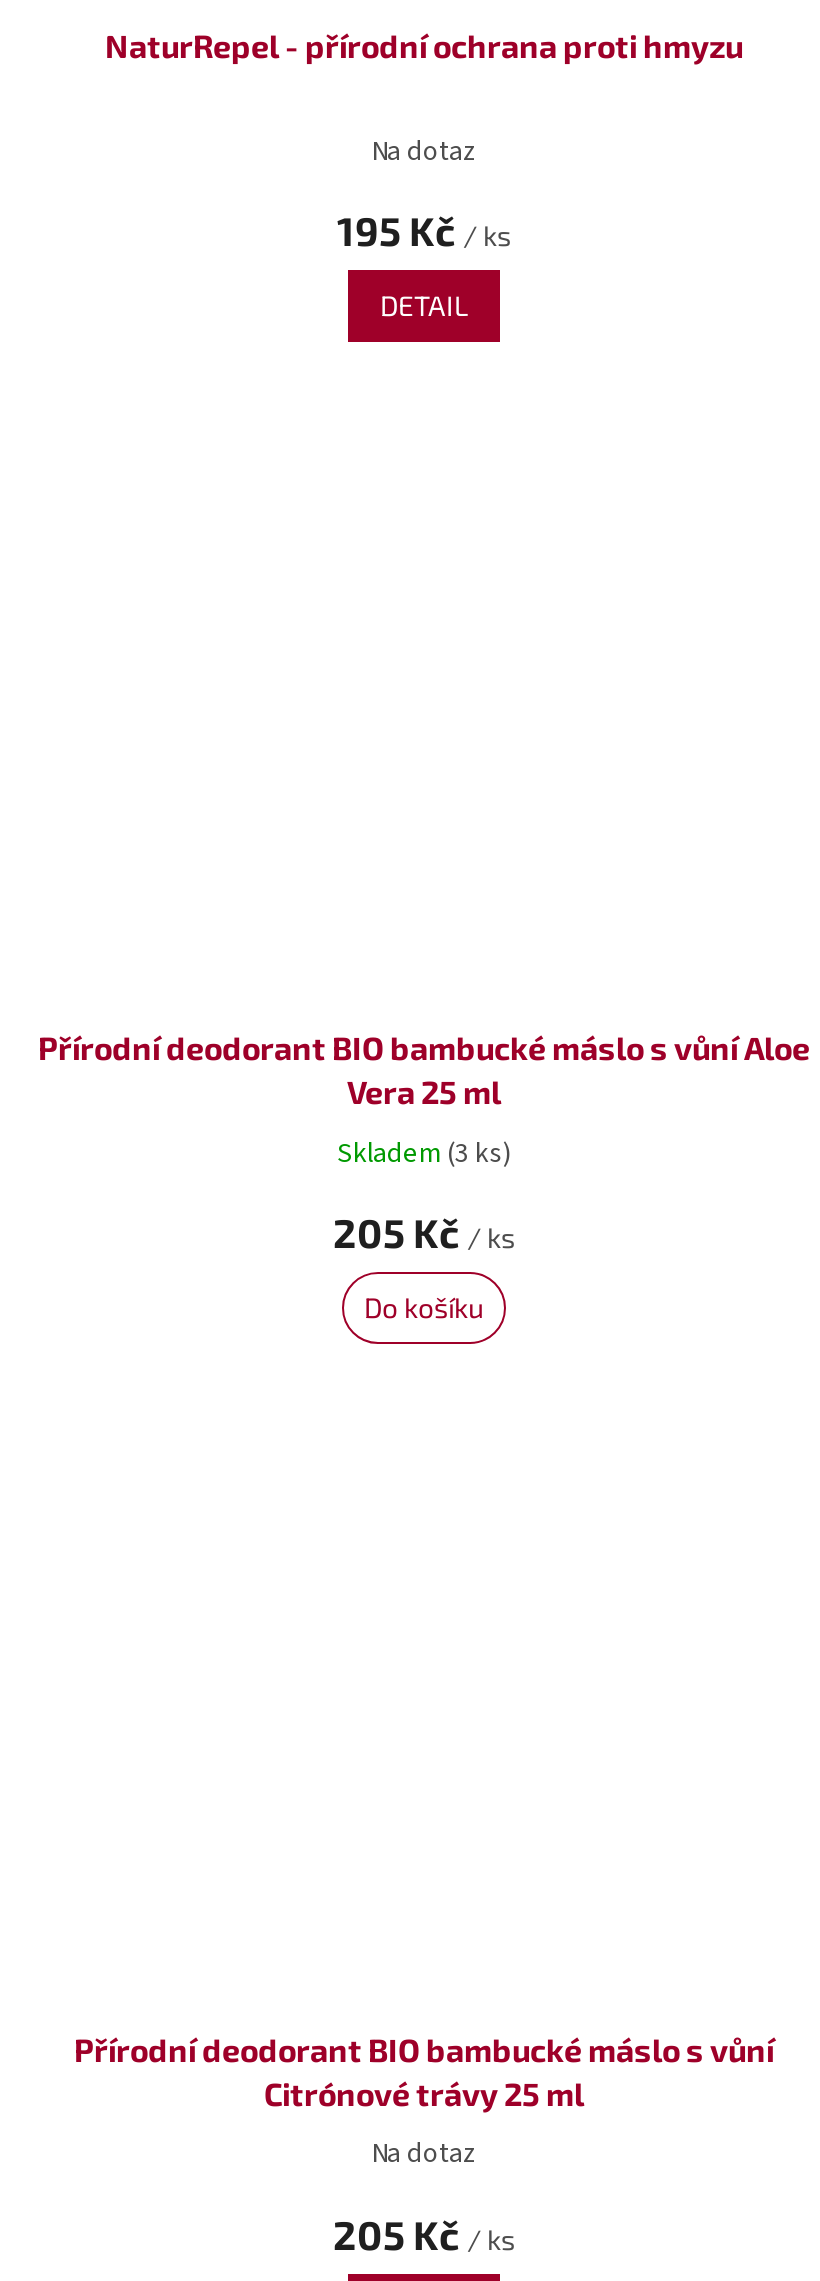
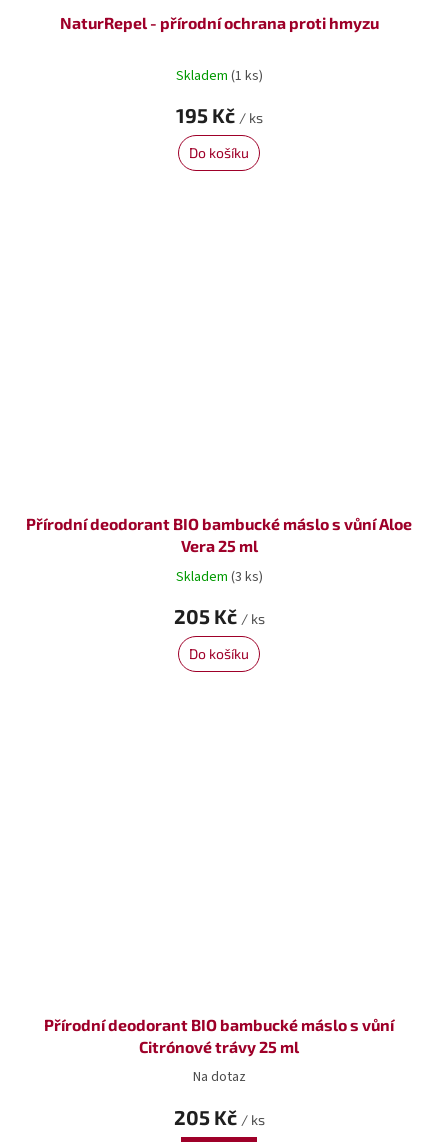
- Na dotaz
+ Skladem (1 ks)

- DETAIL
+ Do košíku
